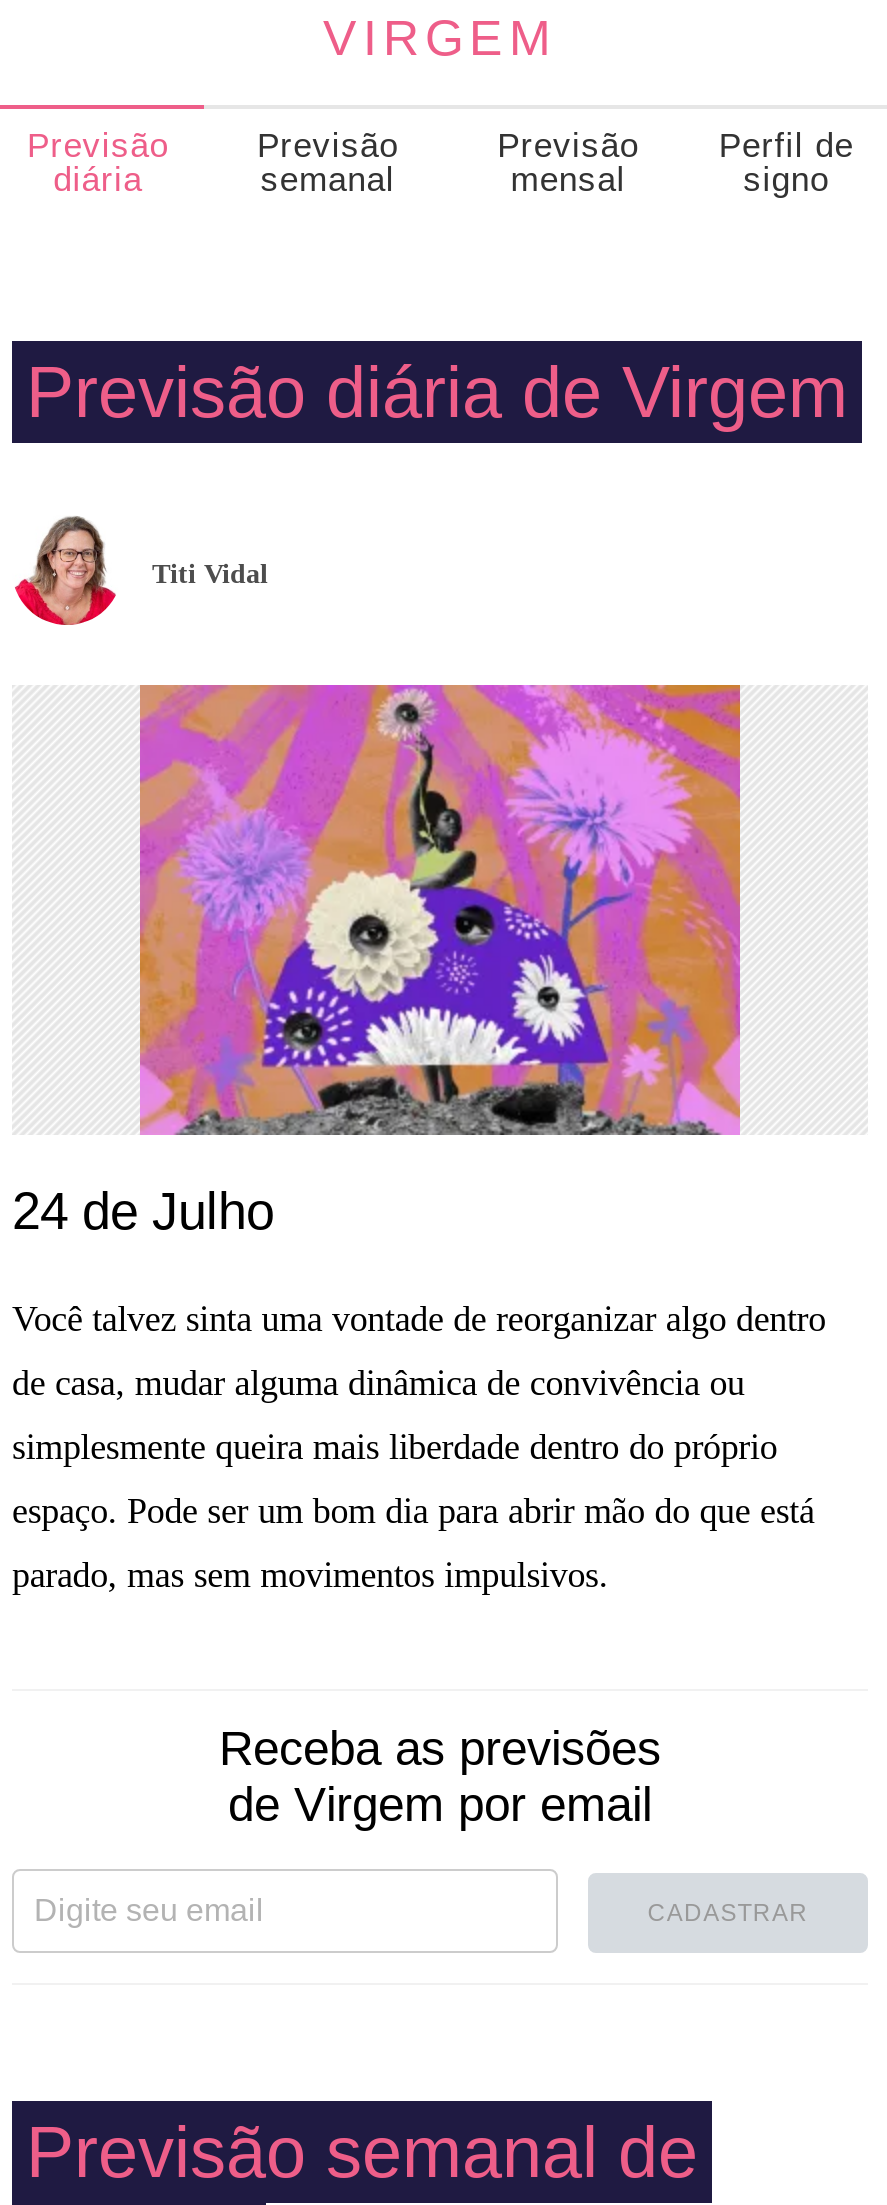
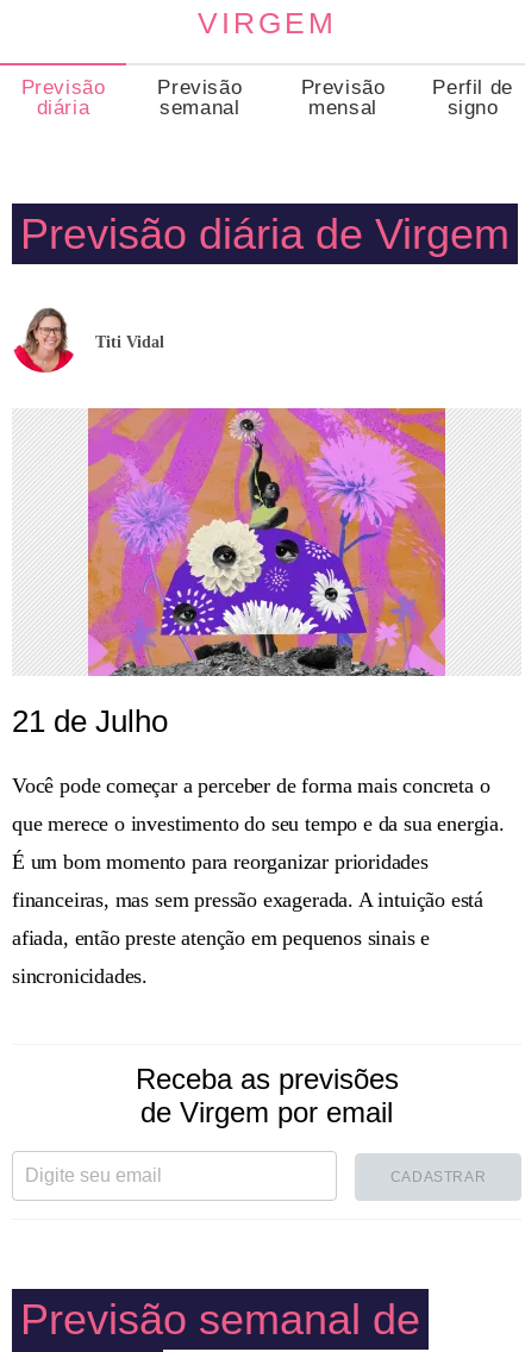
- 24 de Julho
- Você talvez sinta uma vontade de reorganizar algo dentro
- de casa, mudar alguma dinâmica de convivência ou
- simplesmente queira mais liberdade dentro do próprio
- espaço. Pode ser um bom dia para abrir mão do que está
- parado, mas sem movimentos impulsivos.
+ 21 de Julho
+ Você pode começar a perceber de forma mais concreta o
+ que merece o investimento do seu tempo e da sua energia.
+ É um bom momento para reorganizar prioridades
+ financeiras, mas sem pressão exagerada. A intuição está
+ afiada, então preste atenção em pequenos sinais e
+ sincronicidades.
